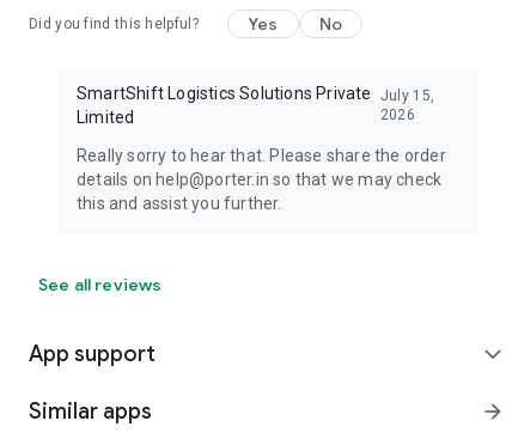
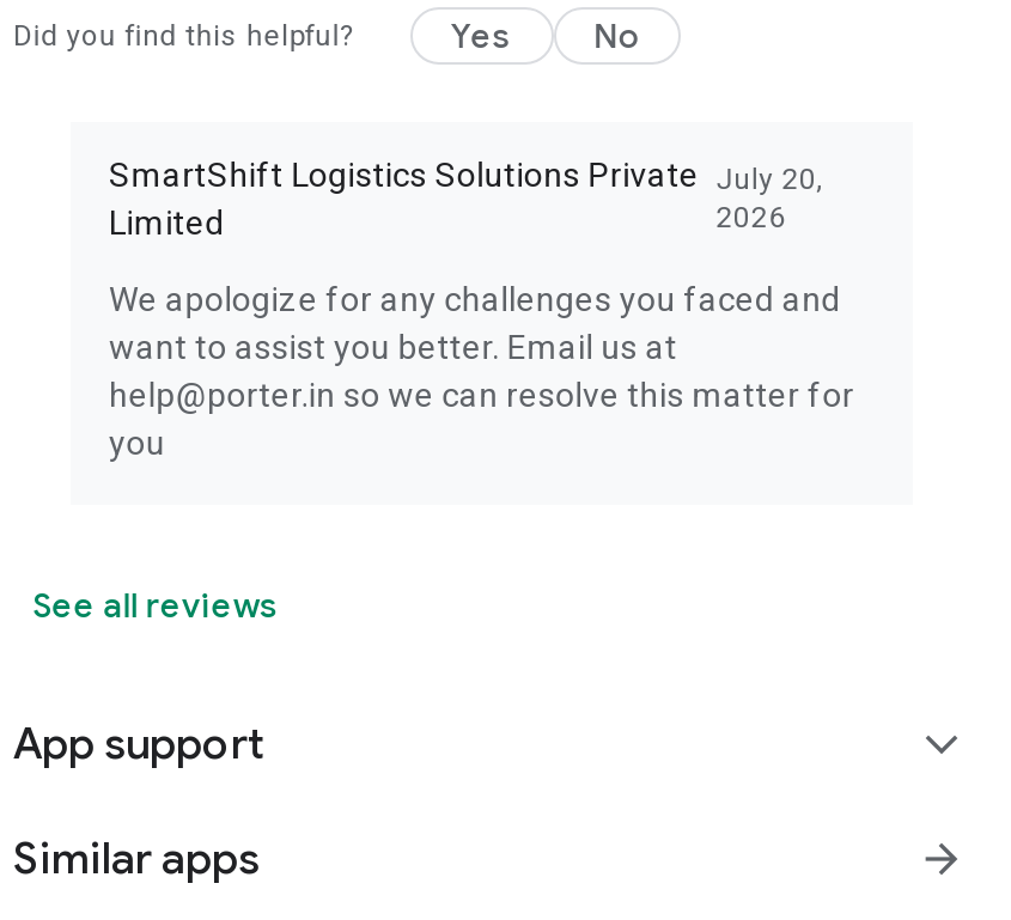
- SmartShift Logistics Solutions Private July 15,
+ SmartShift Logistics Solutions Private July 20,

- Really sorry to hear that. Please share the order
- details on help@porter.in so that we may check
- this and assist you further.
+ We apologize for any challenges you faced and
+ want to assist you better. Email us at
+ help@porter.in so we can resolve this matter for
+ you
